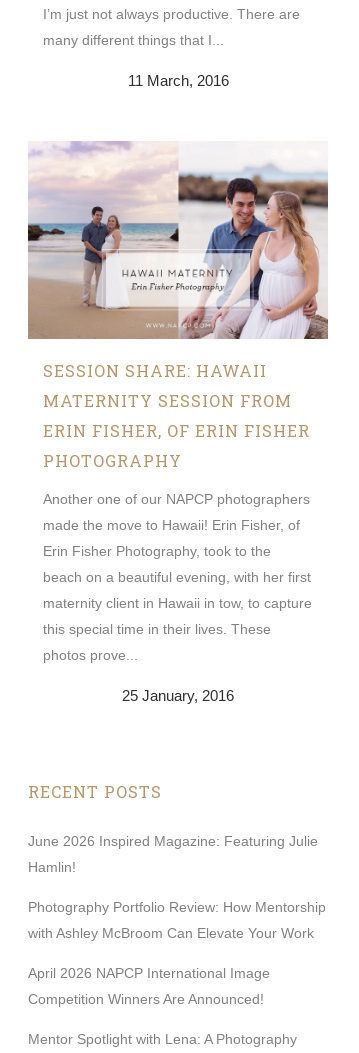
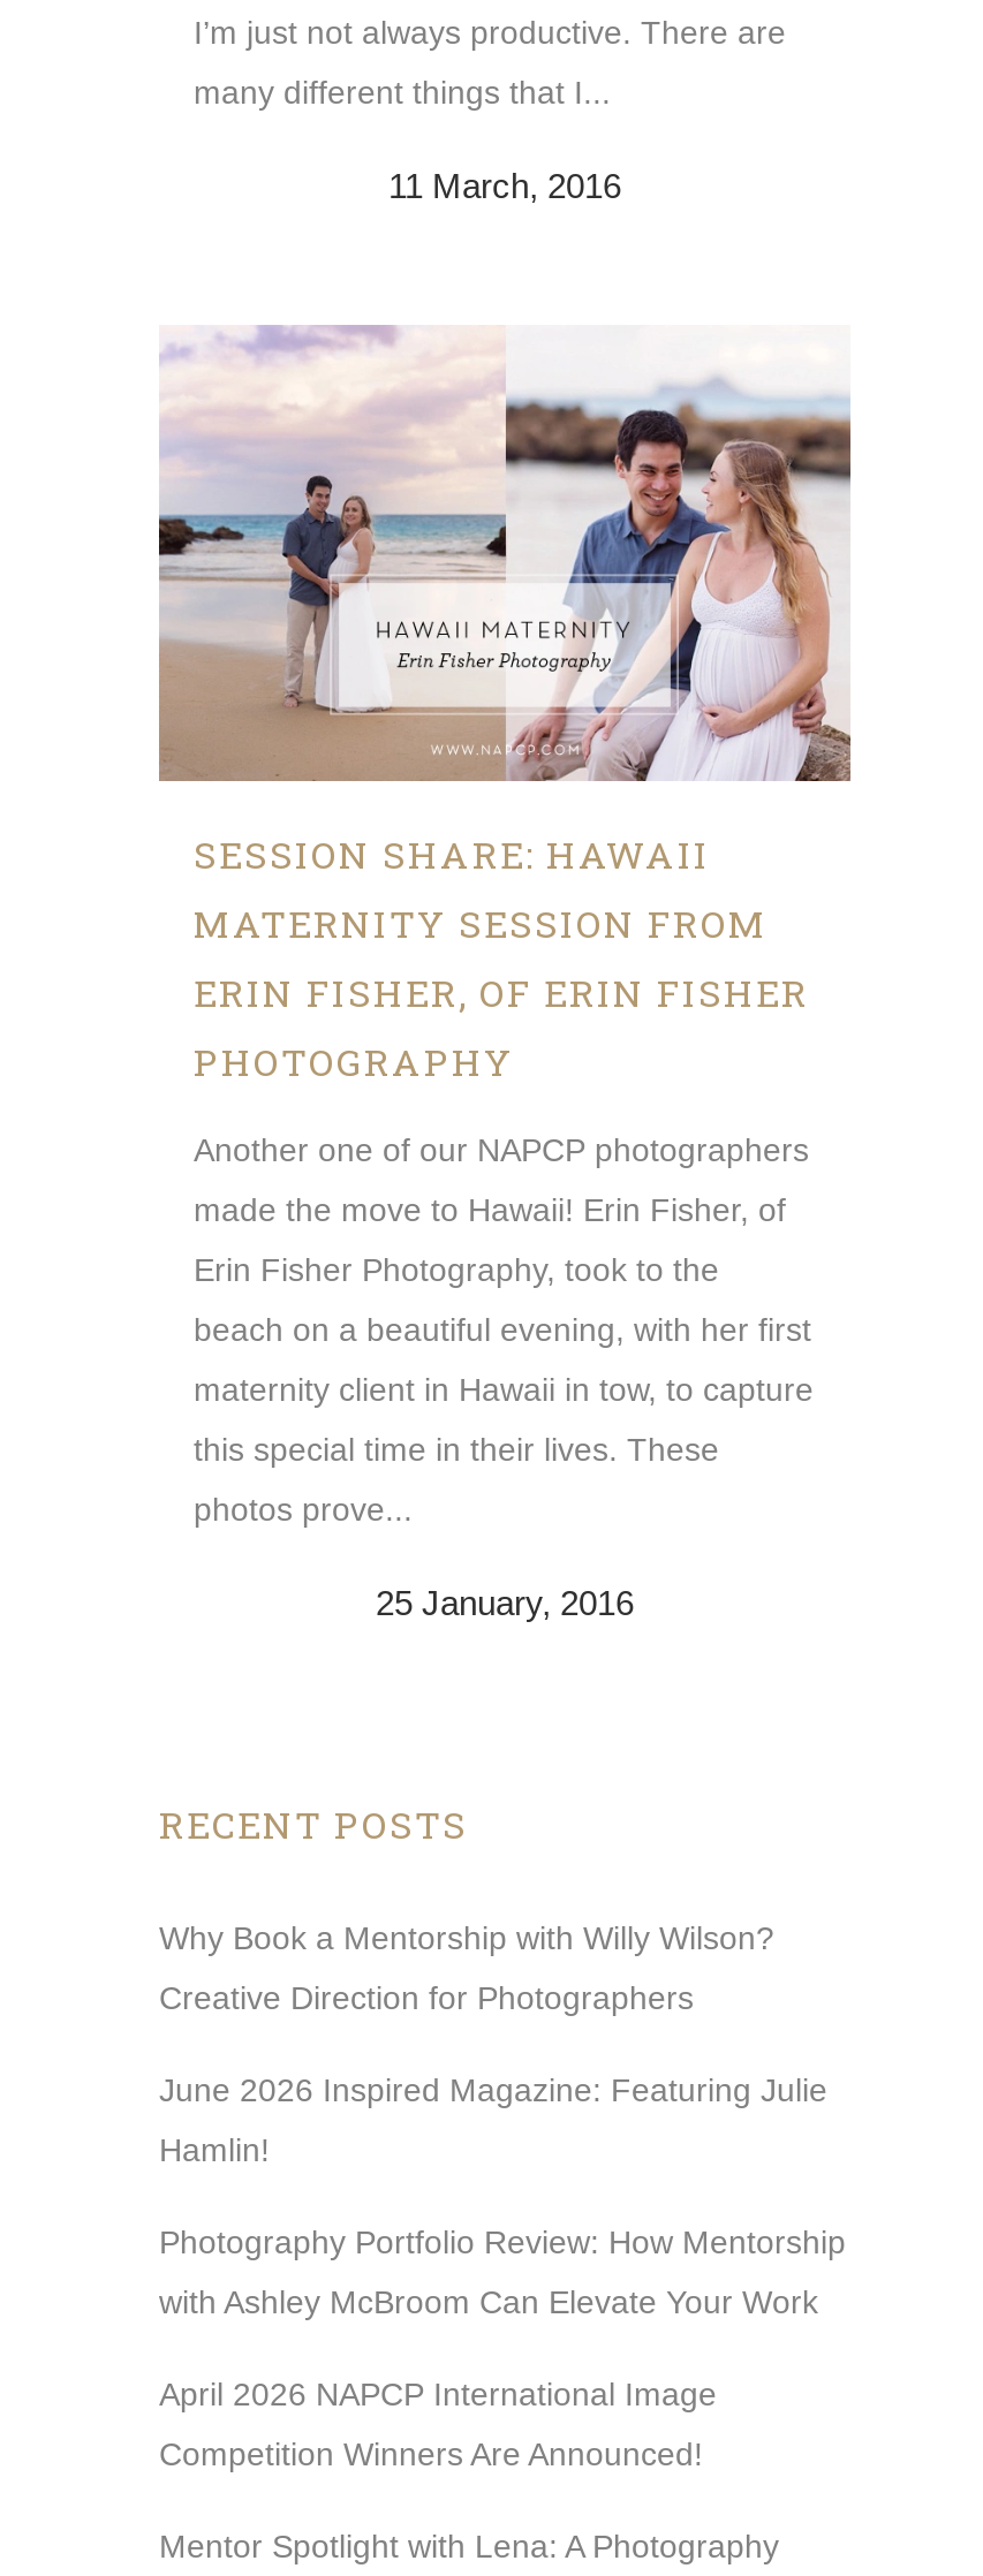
+ Why Book a Mentorship with Willy Wilson?
+ Creative Direction for Photographers
